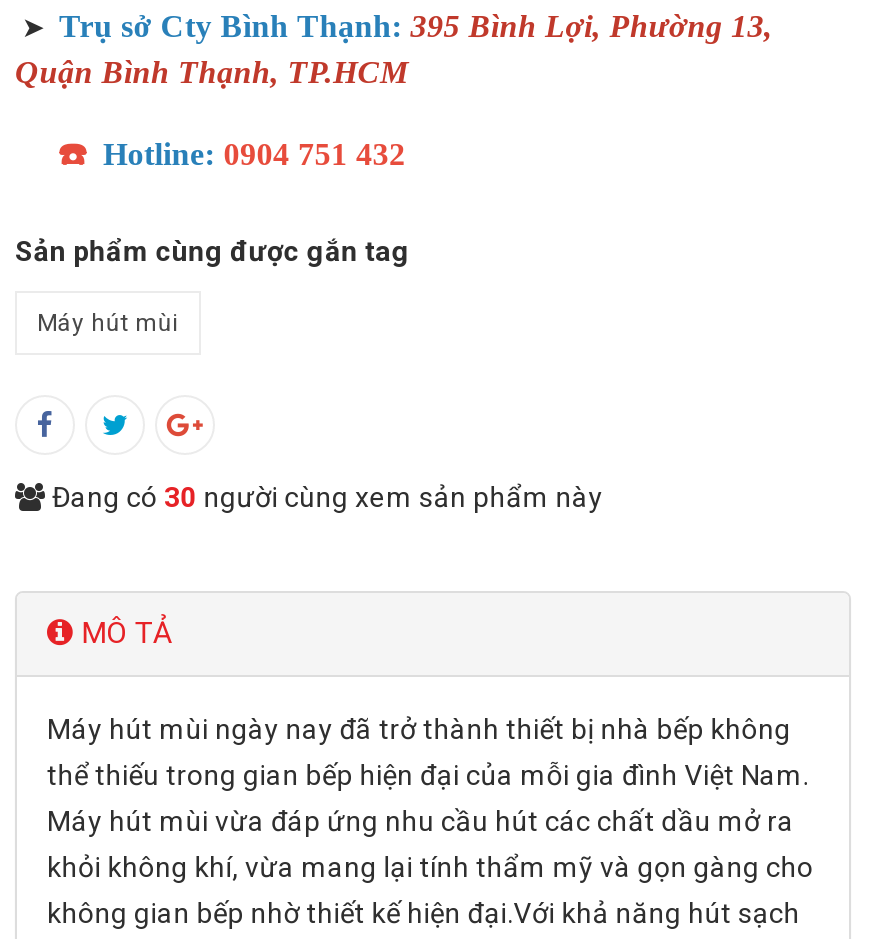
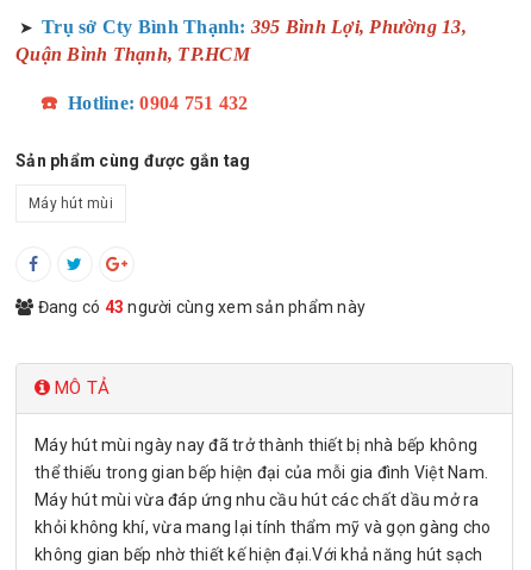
- Đang có 30 người cùng xem sản phẩm này
+ Đang có 43 người cùng xem sản phẩm này
